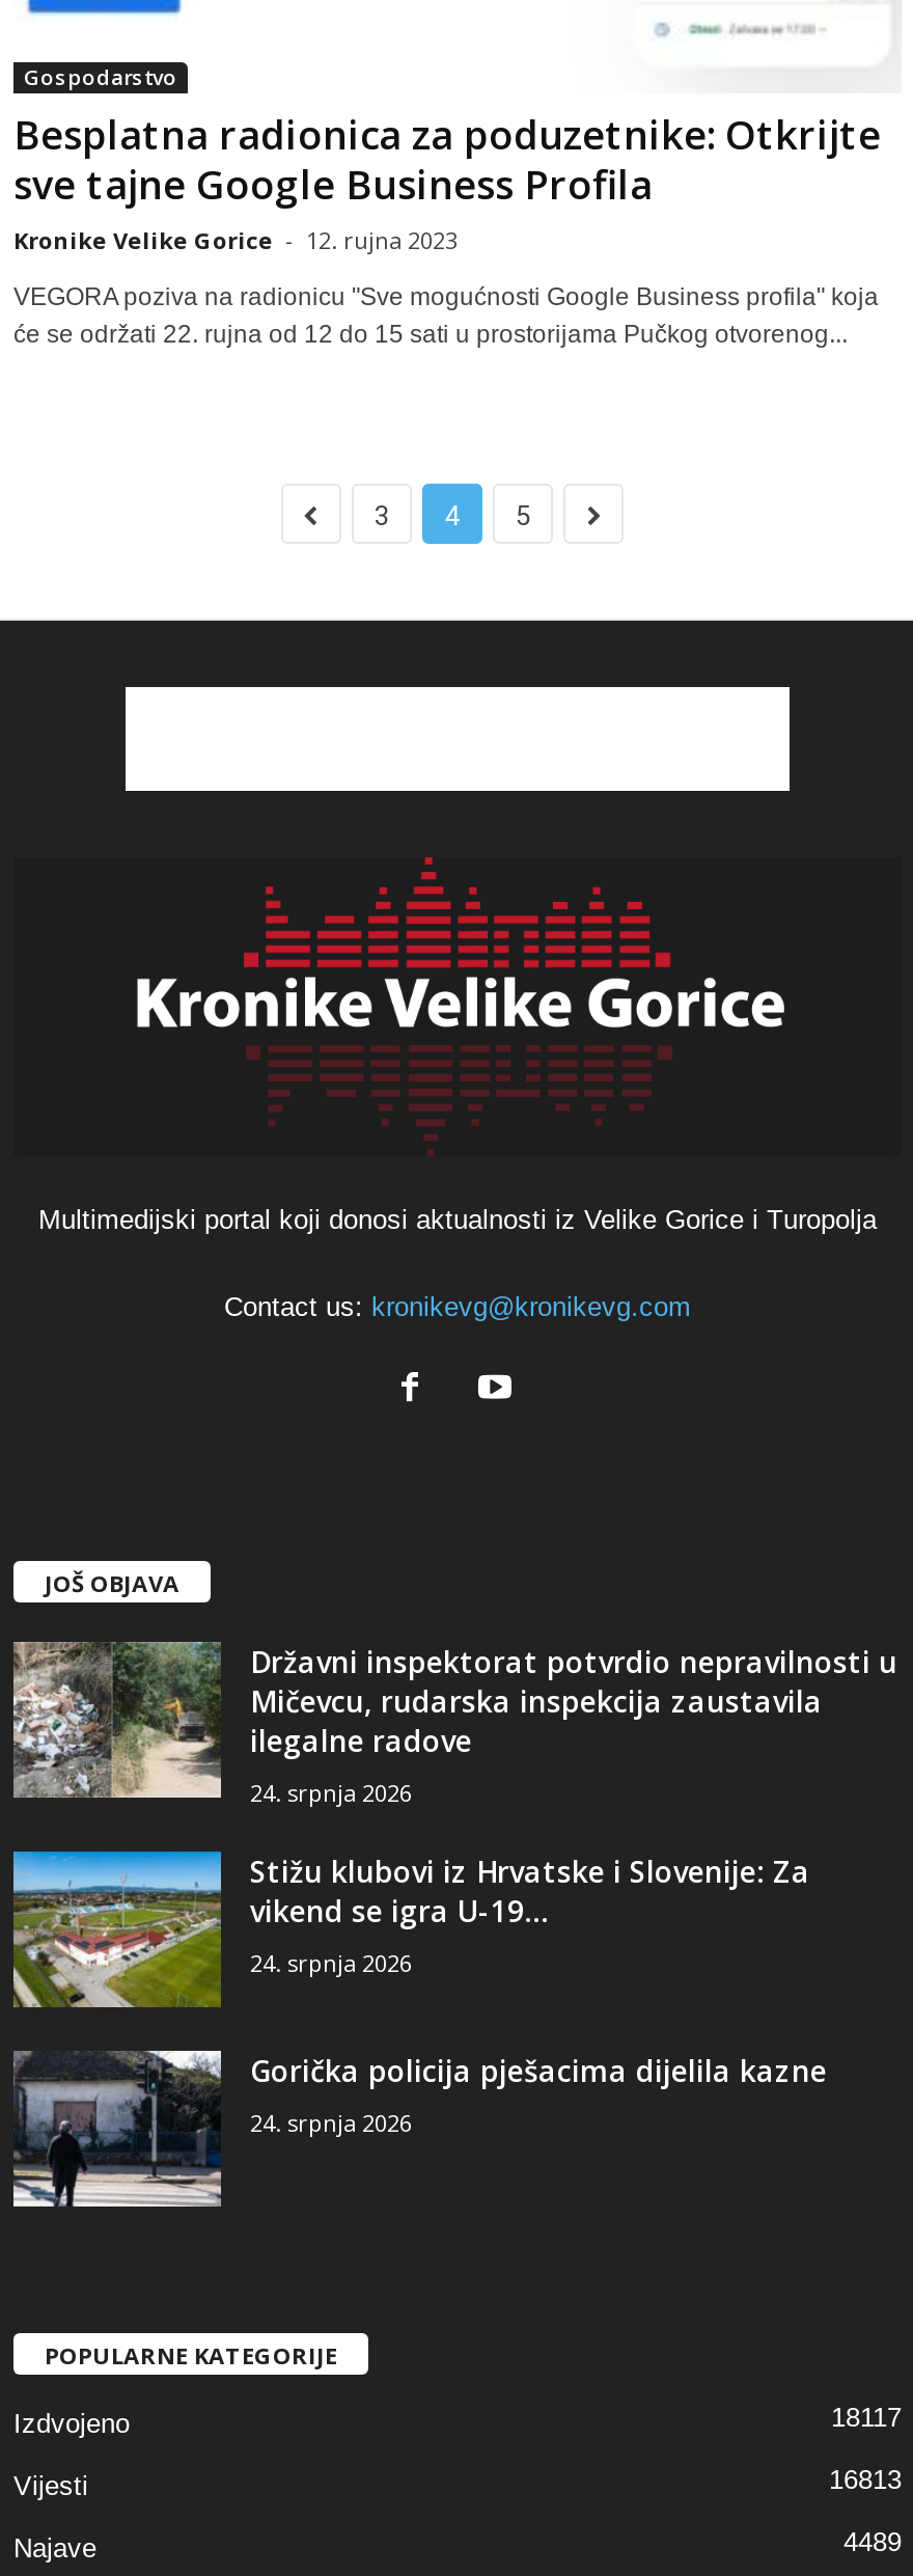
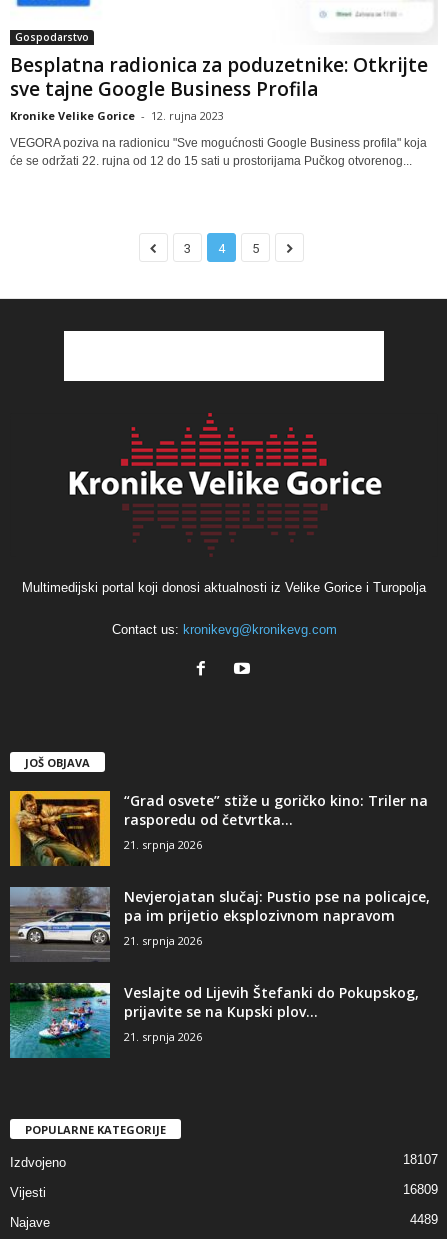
- [image]
- Državni inspektorat potvrdio nepravilnosti u
- Mičevcu, rudarska inspekcija zaustavila
- ilegalne radove
- 24. srpnja 2026
+ [image]
+ “Grad osvete” stiže u goričko kino: Triler na
+ rasporedu od četvrtka...
+ 21. srpnja 2026

- [image]
- Stižu klubovi iz Hrvatske i Slovenije: Za
- vikend se igra U-19...
- 24. srpnja 2026
+ [image]
+ Nevjerojatan slučaj: Pustio pse na policajce,
+ pa im prijetio eksplozivnom napravom
+ 21. srpnja 2026

- [image]
- Gorička policija pješacima dijelila kazne
- 24. srpnja 2026
+ [image]
+ Veslajte od Lijevih Štefanki do Pokupskog,
+ prijavite se na Kupski plov...
+ 21. srpnja 2026

- 18117
+ 18107

- 16813
+ 16809
